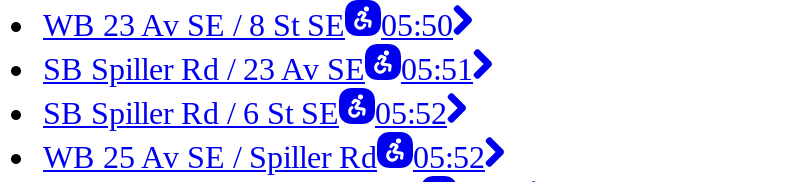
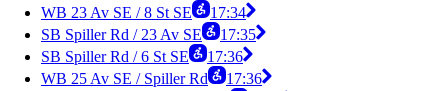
- WB 23 Av SE / 8 St SE 05:50
+ WB 23 Av SE / 8 St SE 17:34

- SB Spiller Rd / 23 Av SE 05:51
+ SB Spiller Rd / 23 Av SE 17:35

- SB Spiller Rd / 6 St SE 05:52
+ SB Spiller Rd / 6 St SE 17:36

- WB 25 Av SE / Spiller Rd 05:52
+ WB 25 Av SE / Spiller Rd 17:36
